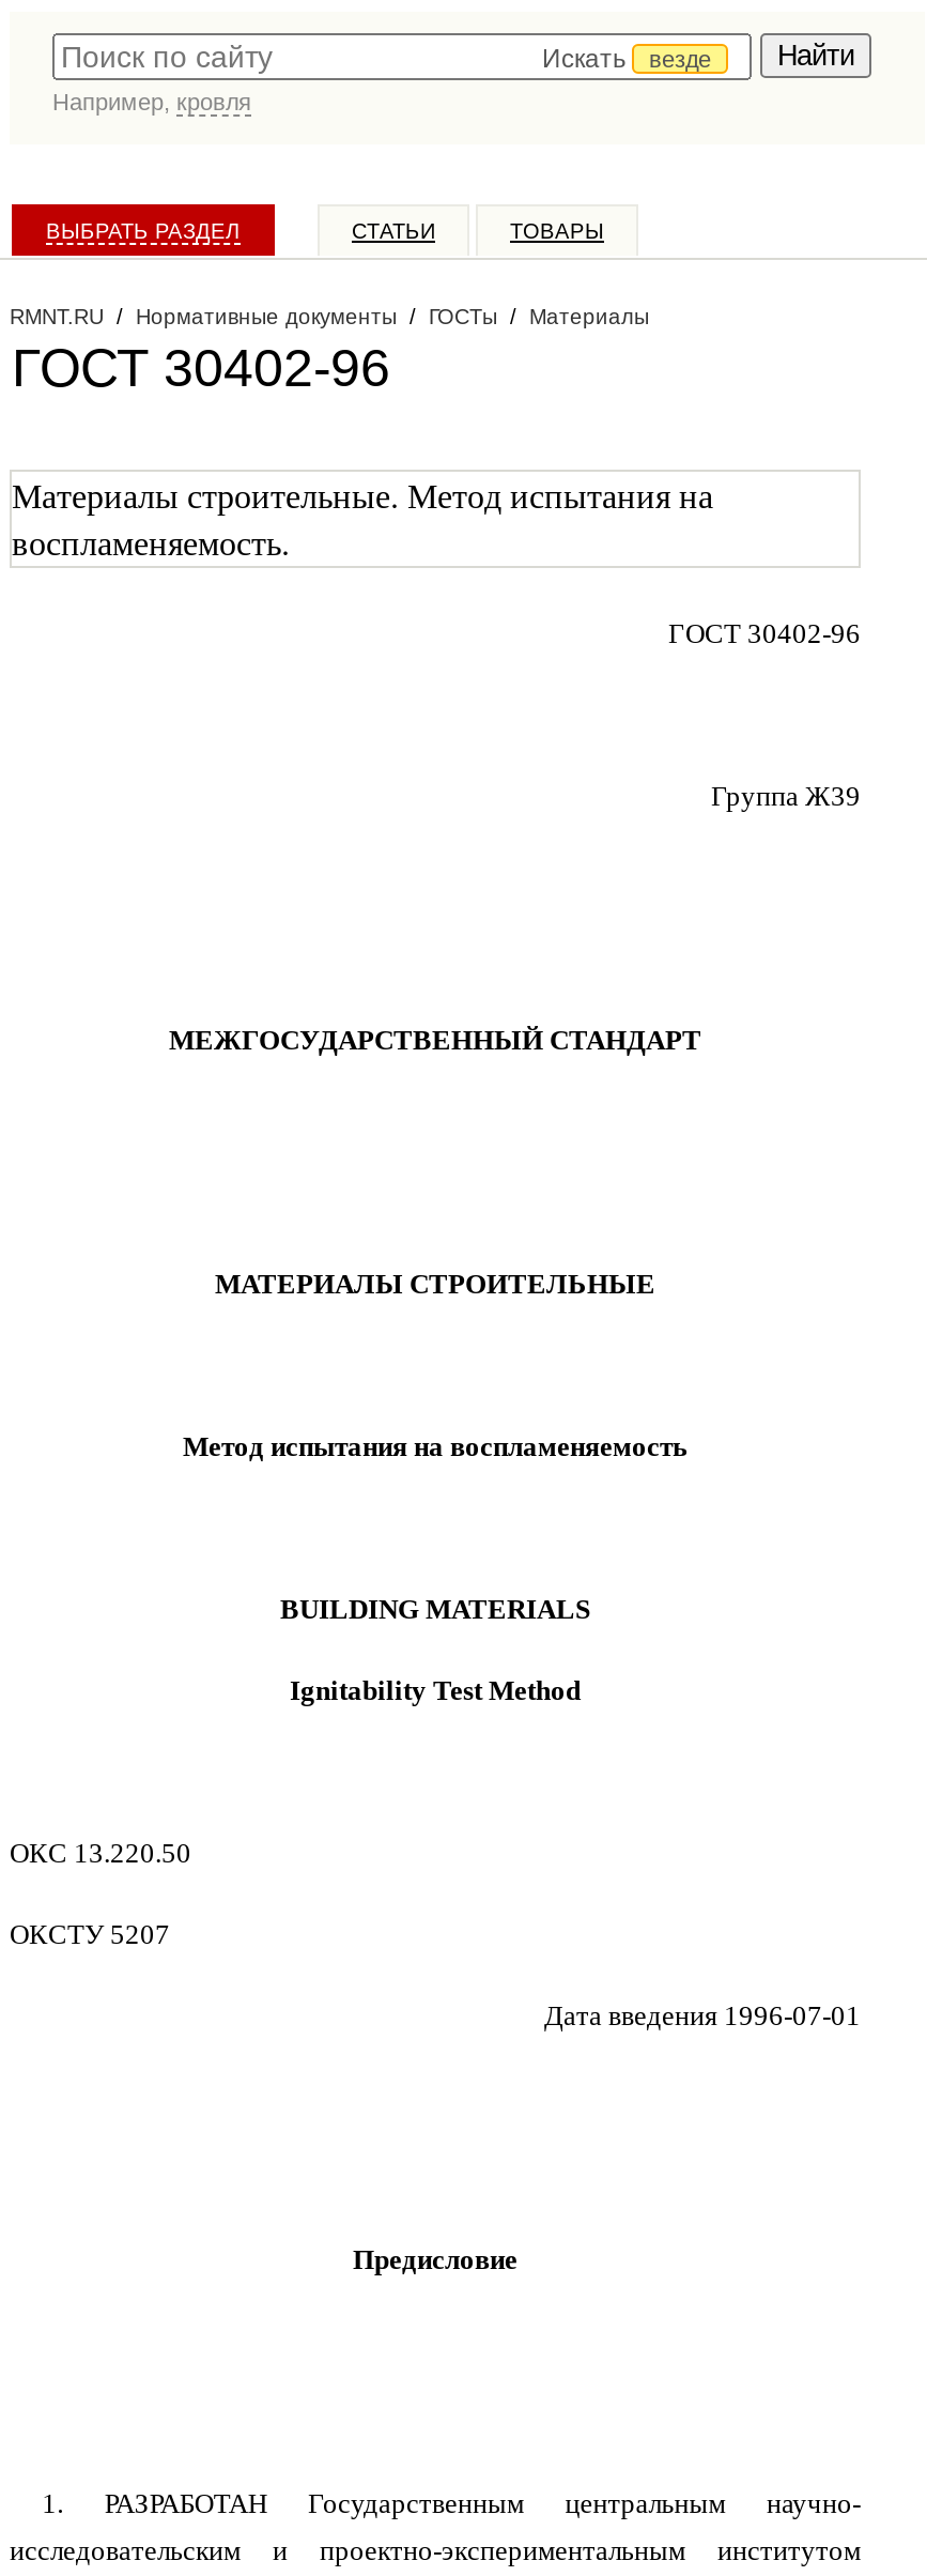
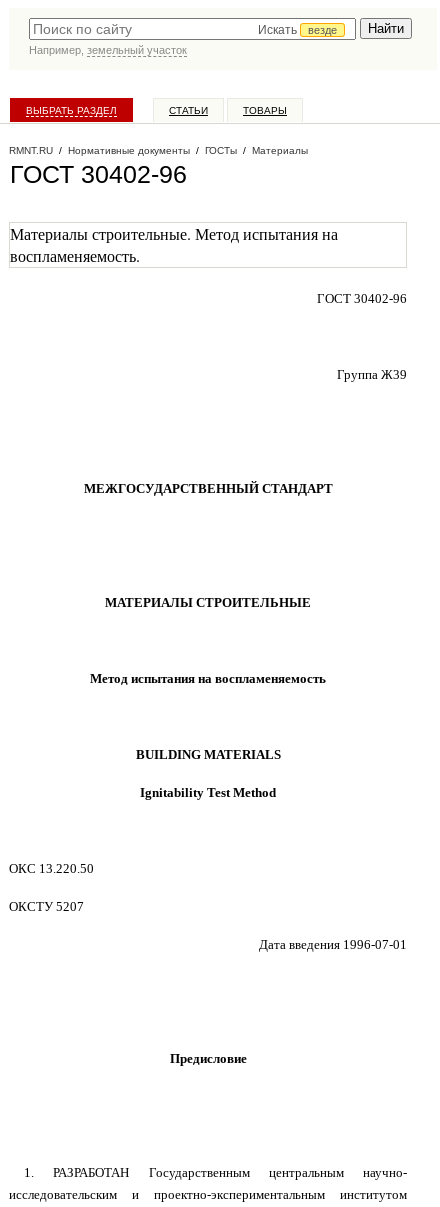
- Например, кровля
+ Например, земельный участок
